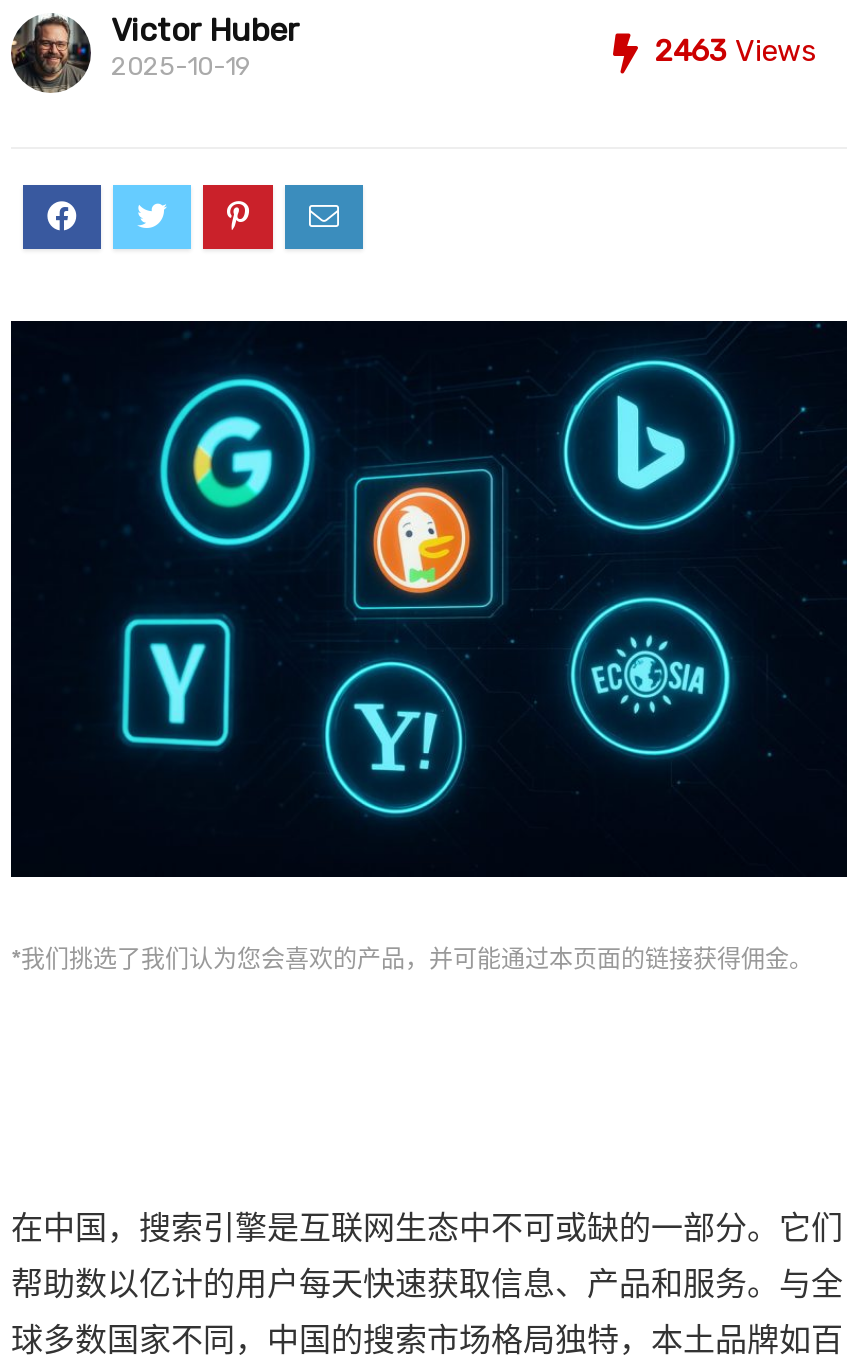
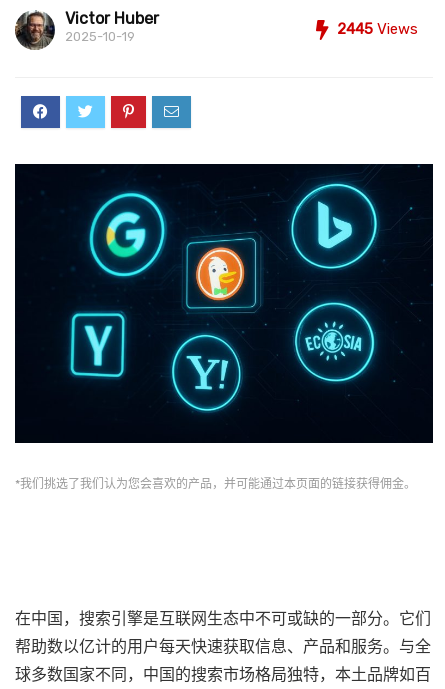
- 2463 Views
+ 2445 Views
